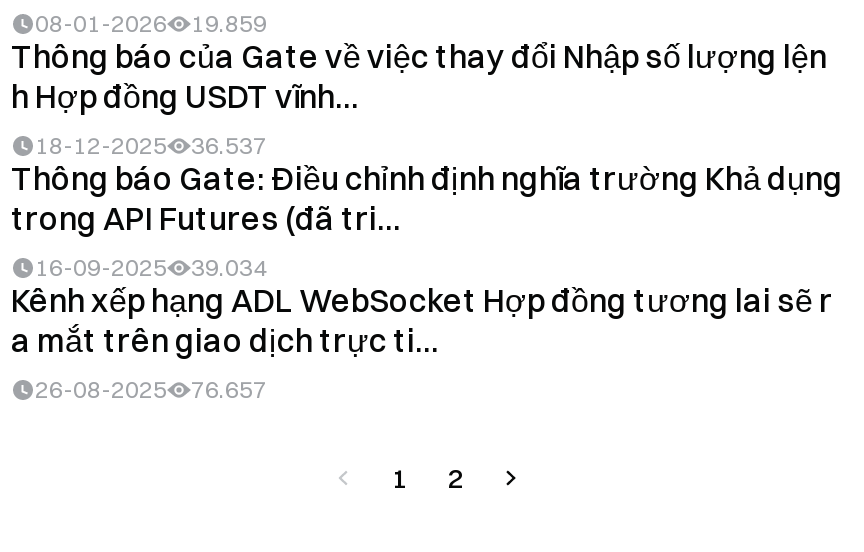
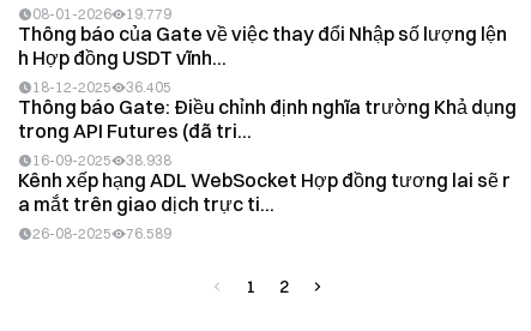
- 08-01-2026 19.859
+ 08-01-2026 19.779

- 18-12-2025 36.537
+ 18-12-2025 36.405

- 16-09-2025 39.034
+ 16-09-2025 38.938

- 26-08-2025 76.657
+ 26-08-2025 76.589
